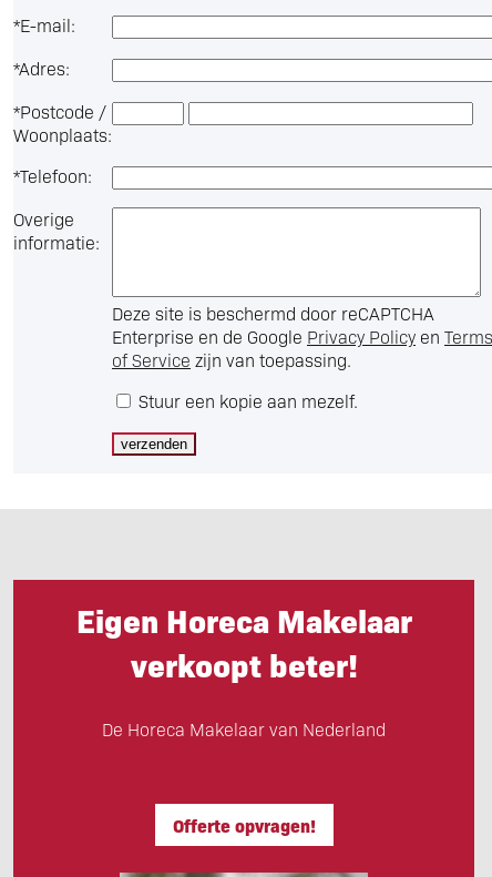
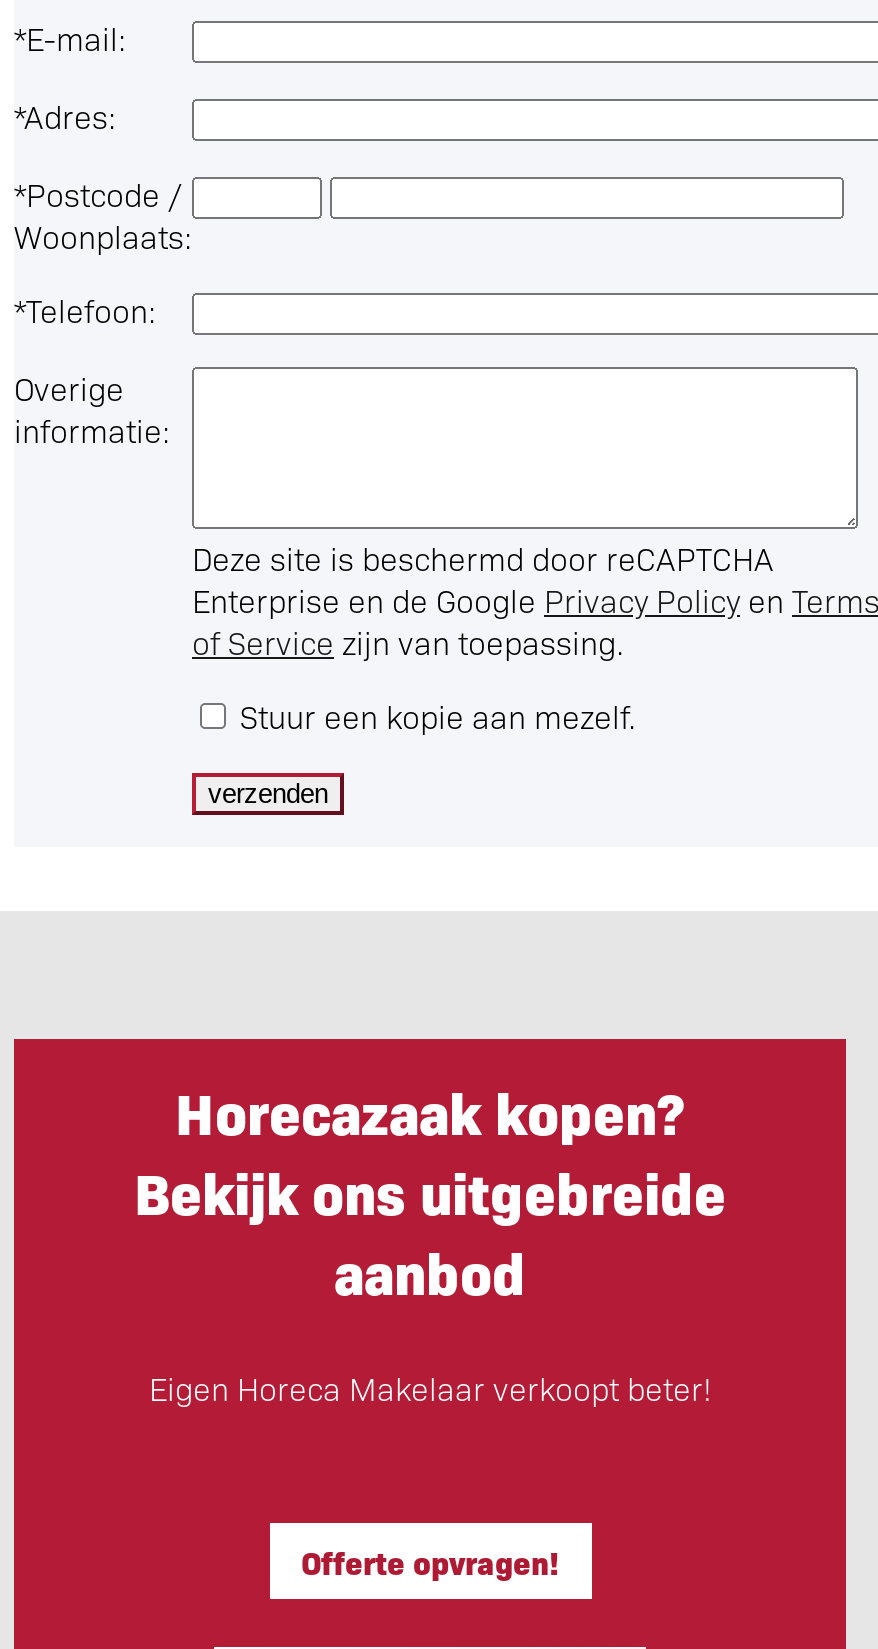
- Eigen Horeca Makelaar
- verkoopt beter!
+ Horecazaak kopen?
+ Bekijk ons uitgebreide
+ aanbod

- De Horeca Makelaar van Nederland
+ Eigen Horeca Makelaar verkoopt beter!
